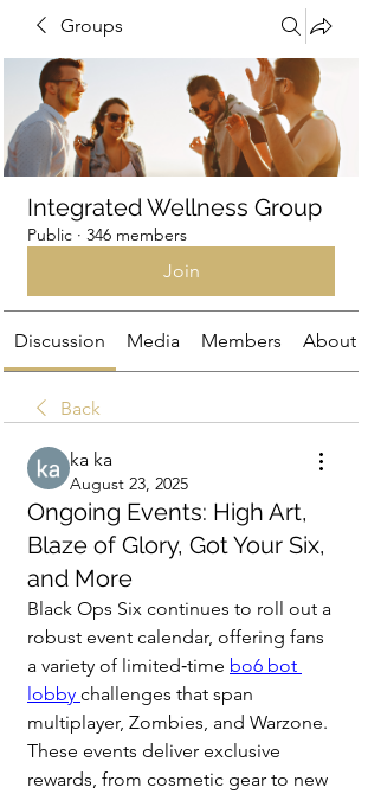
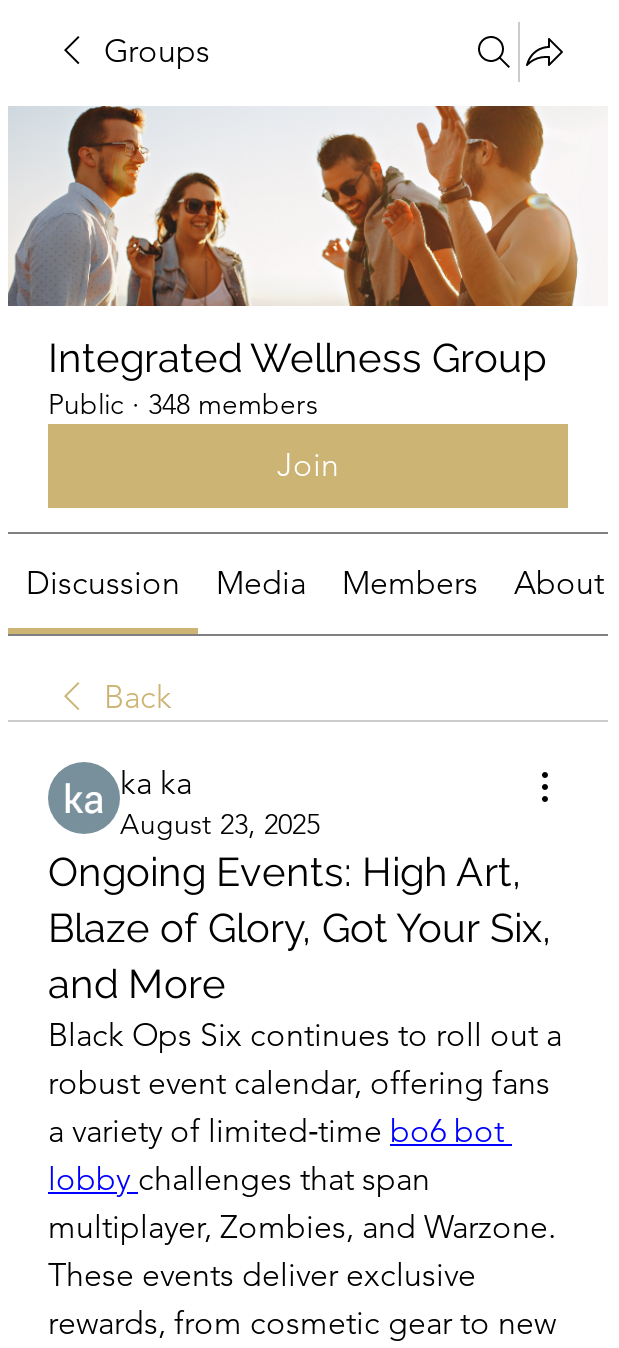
- Public · 346 members
+ Public · 348 members
